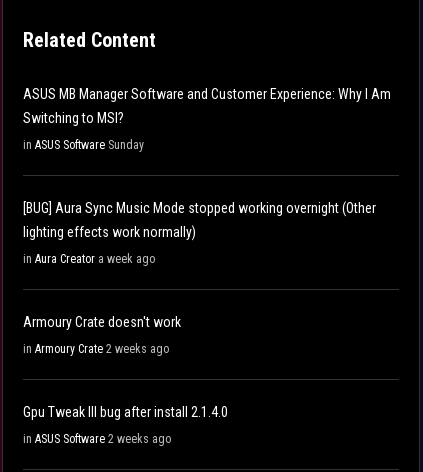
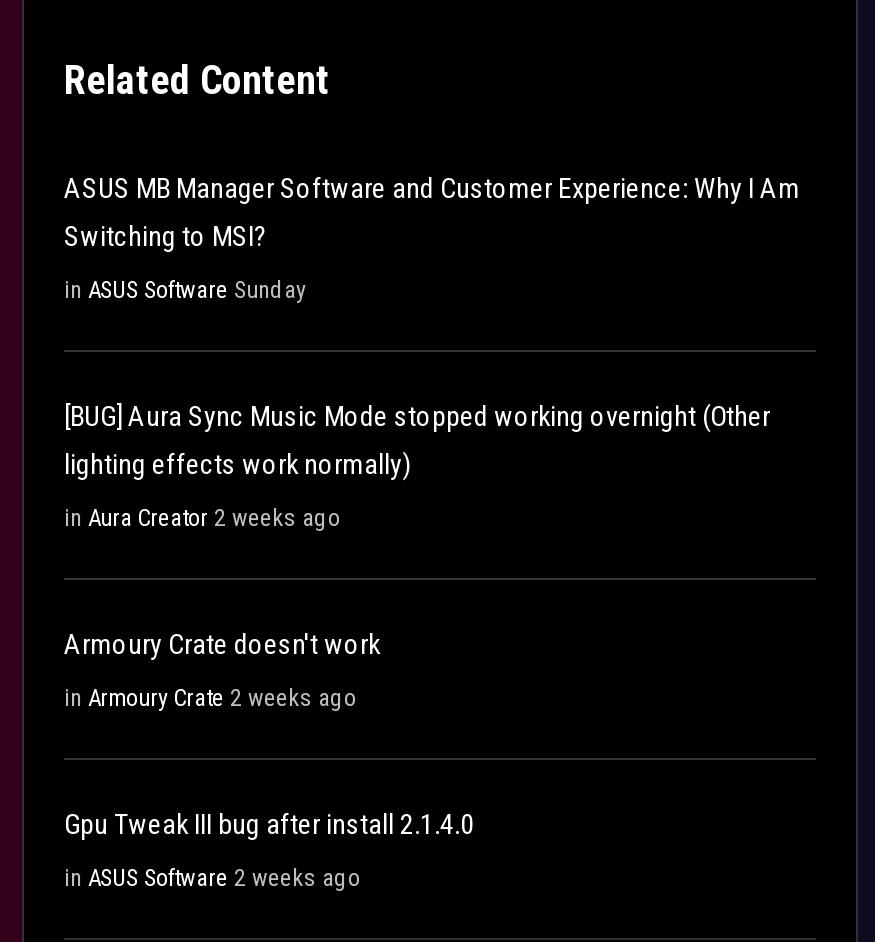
- in Aura Creator a week ago
+ in Aura Creator 2 weeks ago
